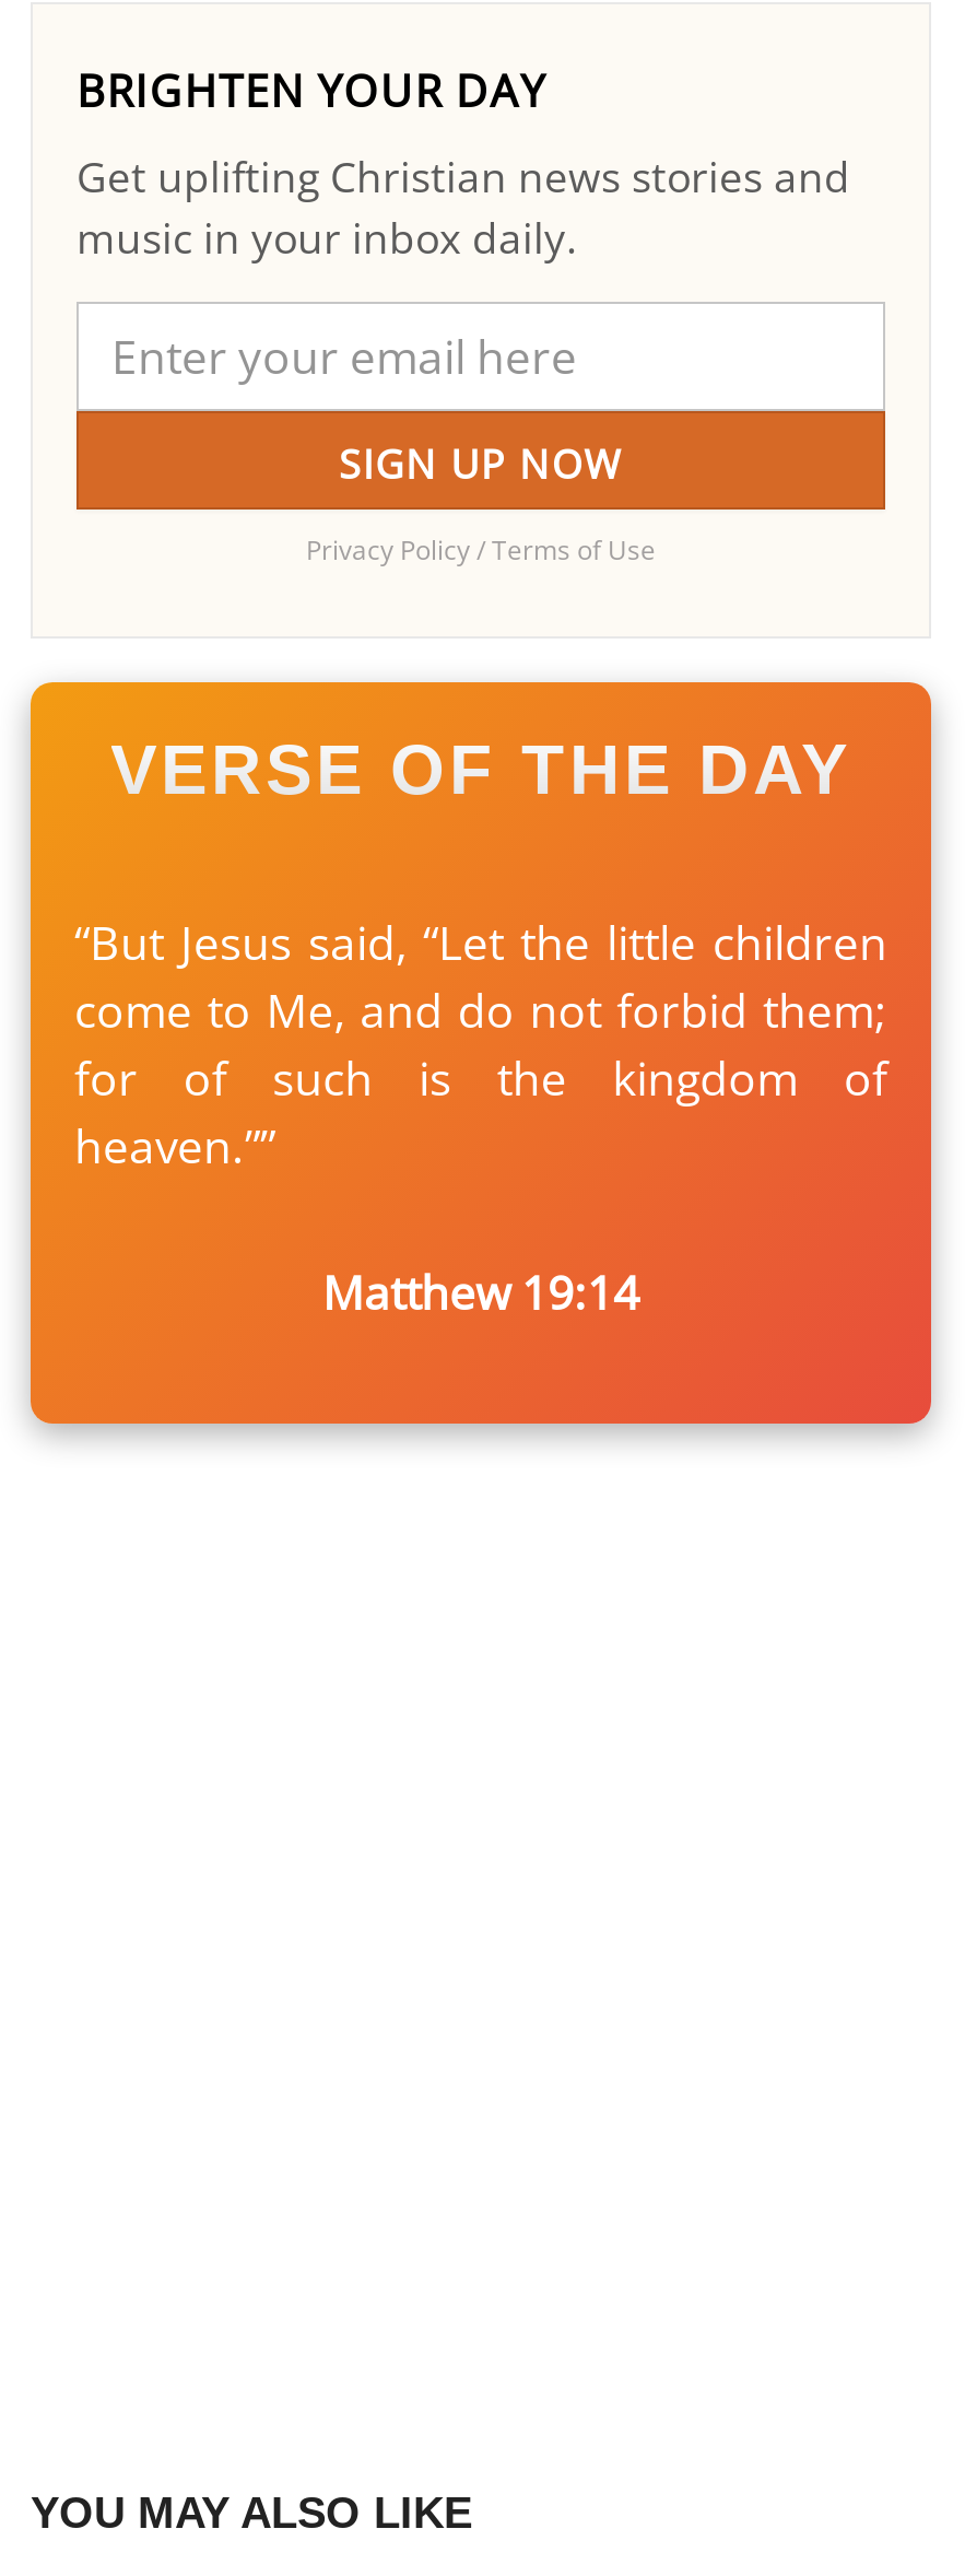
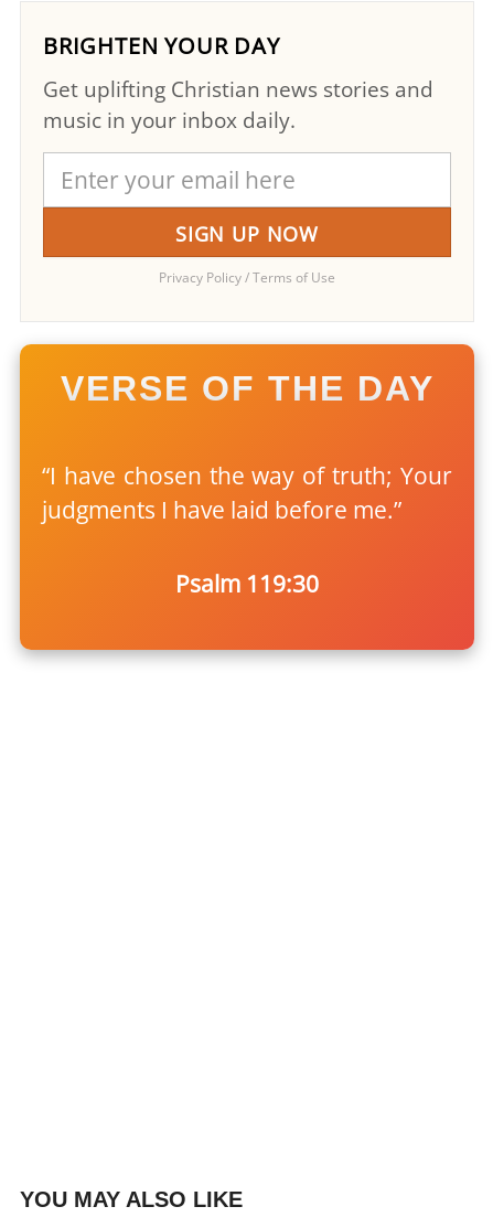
- “But Jesus said, “Let the little children
- come to Me, and do not forbid them;
- for of such is the kingdom of
- heaven.””
+ “I have chosen the way of truth; Your
+ judgments I have laid before me.”

- Matthew 19:14
+ Psalm 119:30
